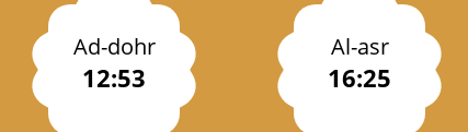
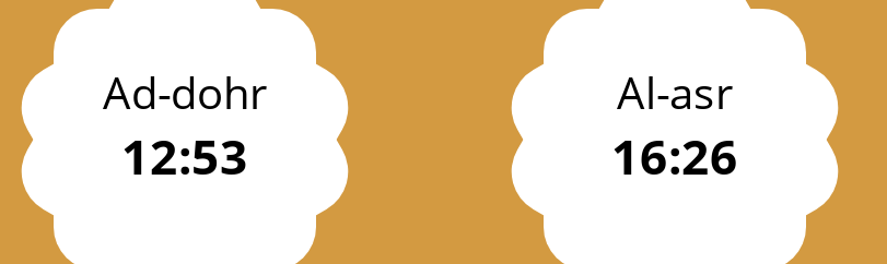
- 16:25
+ 16:26
